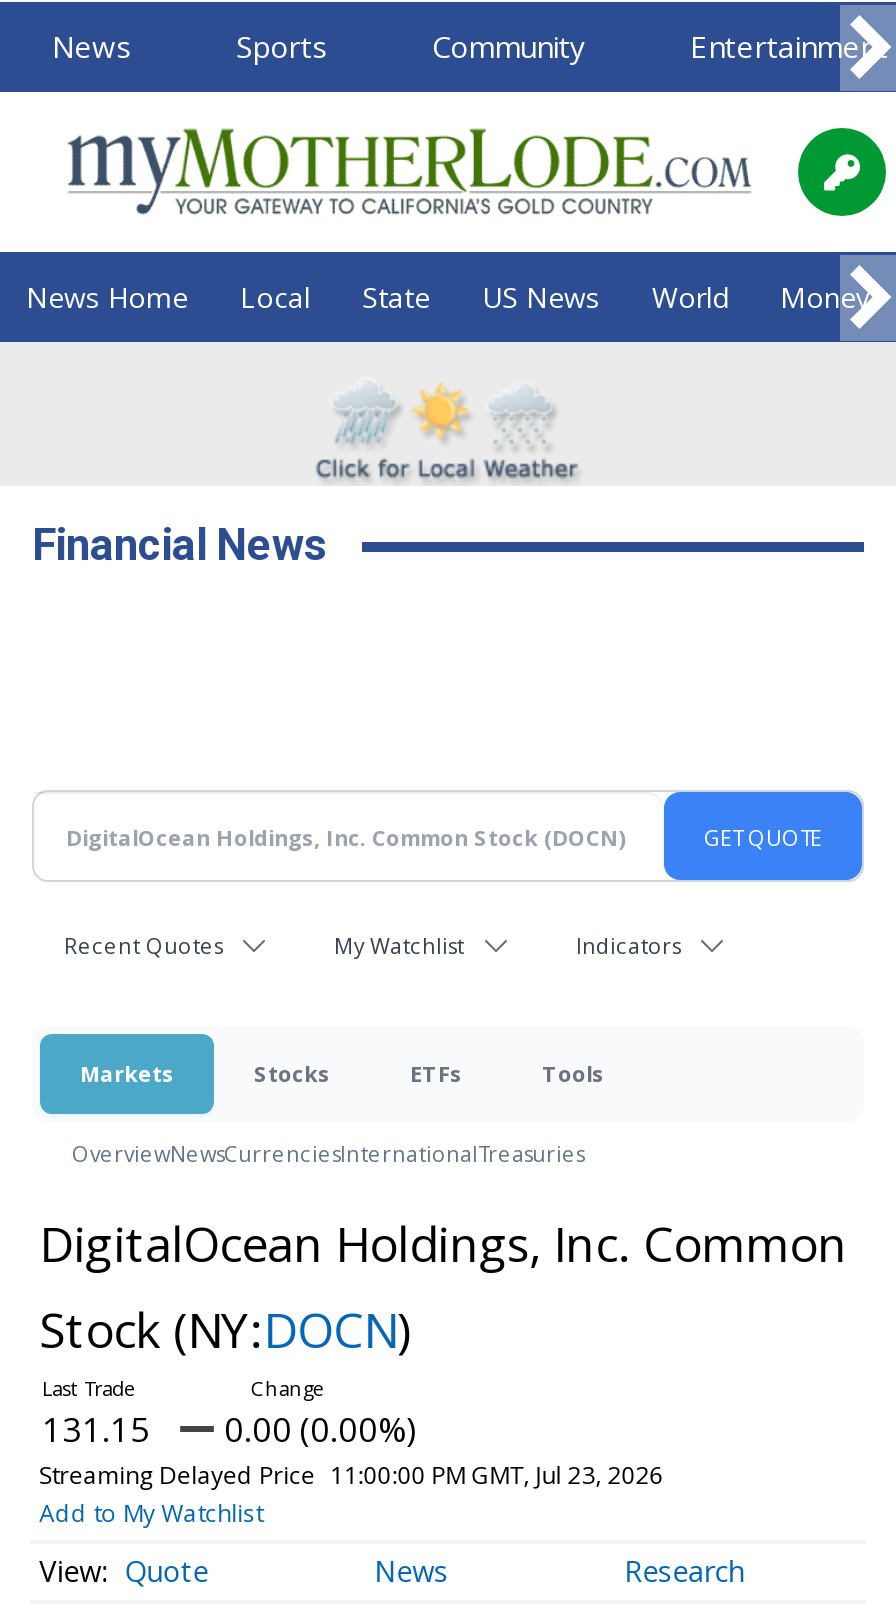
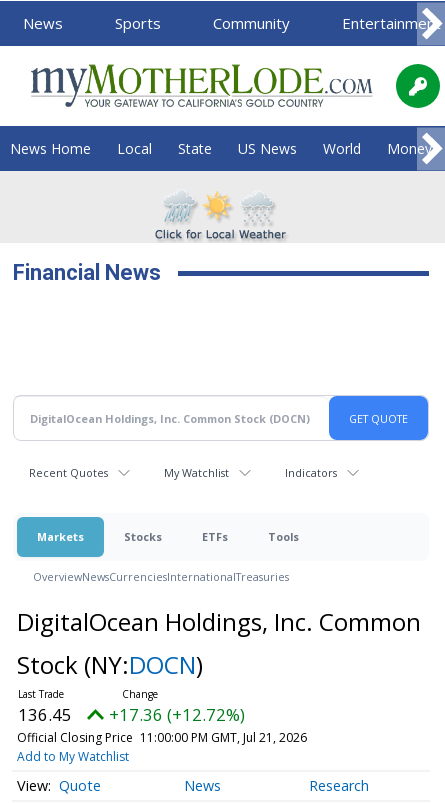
- 131.15
+ 136.45

- 0.00 (0.00%)
+ +17.36 (+12.72%)

- Streaming Delayed Price 11:00:00 PM GMT, Jul 23, 2026
+ Official Closing Price 11:00:00 PM GMT, Jul 21, 2026
